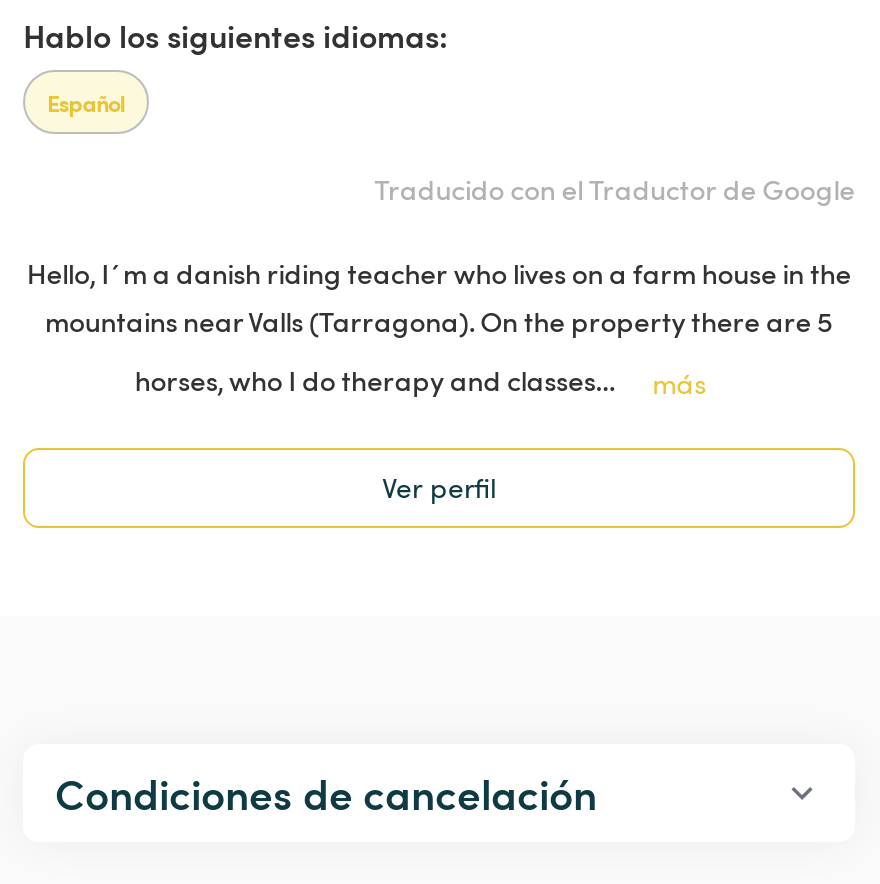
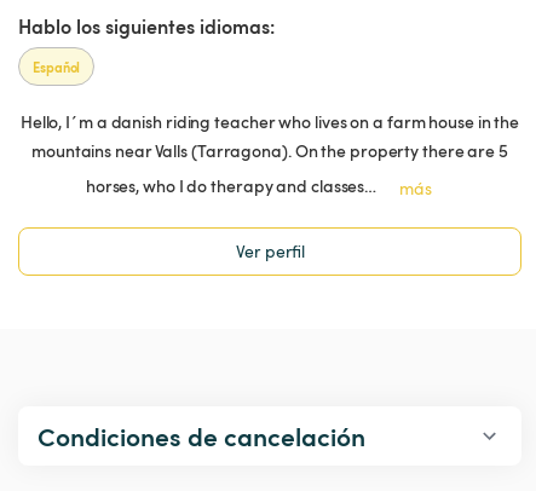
- Traducido con el Traductor de Google
